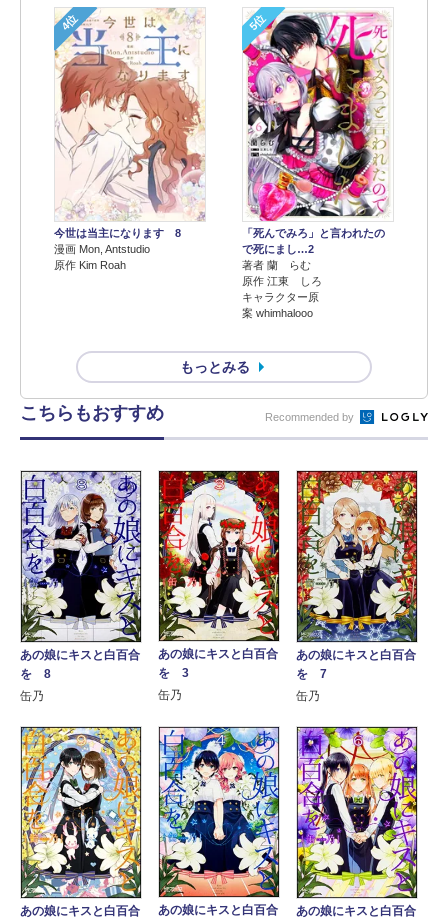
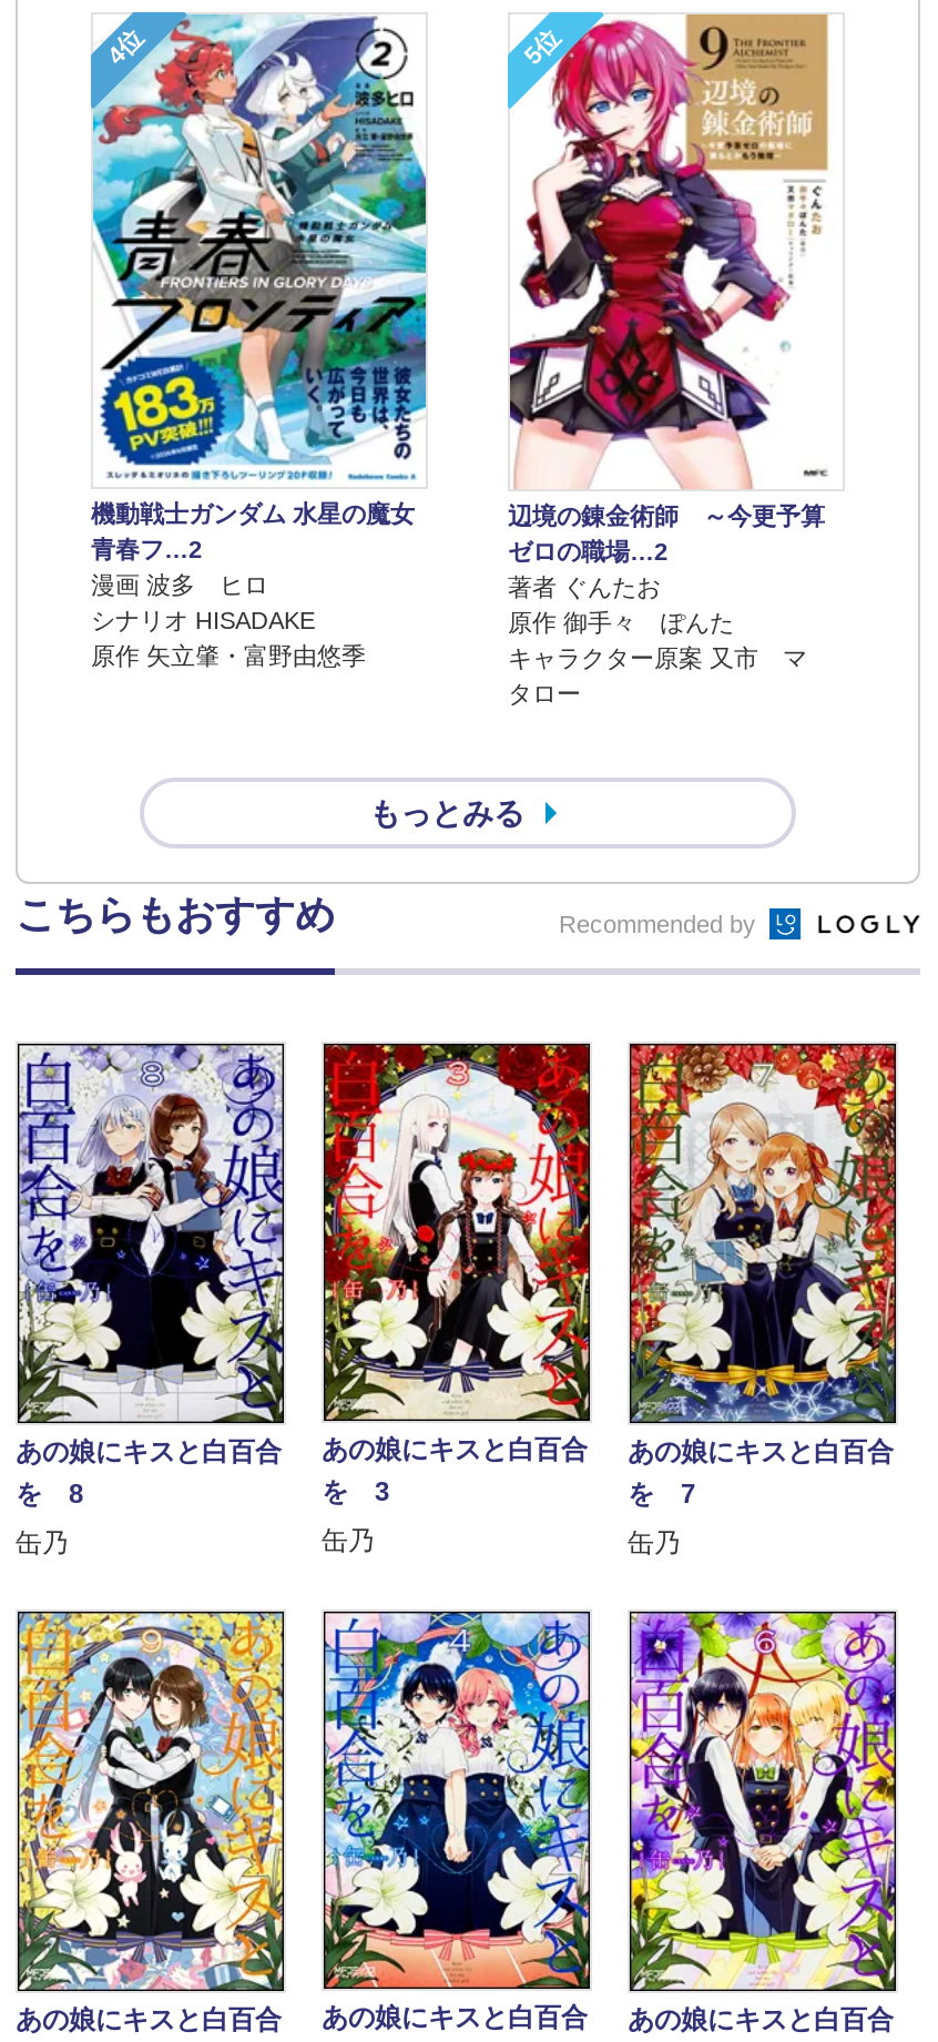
- [image]
- 今世は当主になります 8
- 漫画 Mon, Antstudio
- 原作 Kim Roah
+ [image]
+ 機動戦士ガンダム 水星の魔女
+ 青春フ…2
+ 漫画 波多 ヒロ
+ シナリオ HISADAKE
+ 原作 矢立肇・富野由悠季

- [image]
- 「死んでみろ」と言われたの
- で死にまし…2
- 著者 蘭 らむ
- 原作 江東 しろ
- キャラクター原
- 案 whimhalooo
+ [image]
+ 辺境の錬金術師 ～今更予算
+ ゼロの職場…2
+ 著者 ぐんたお
+ 原作 御手々 ぽんた
+ キャラクター原案 又市 マ
+ タロー
